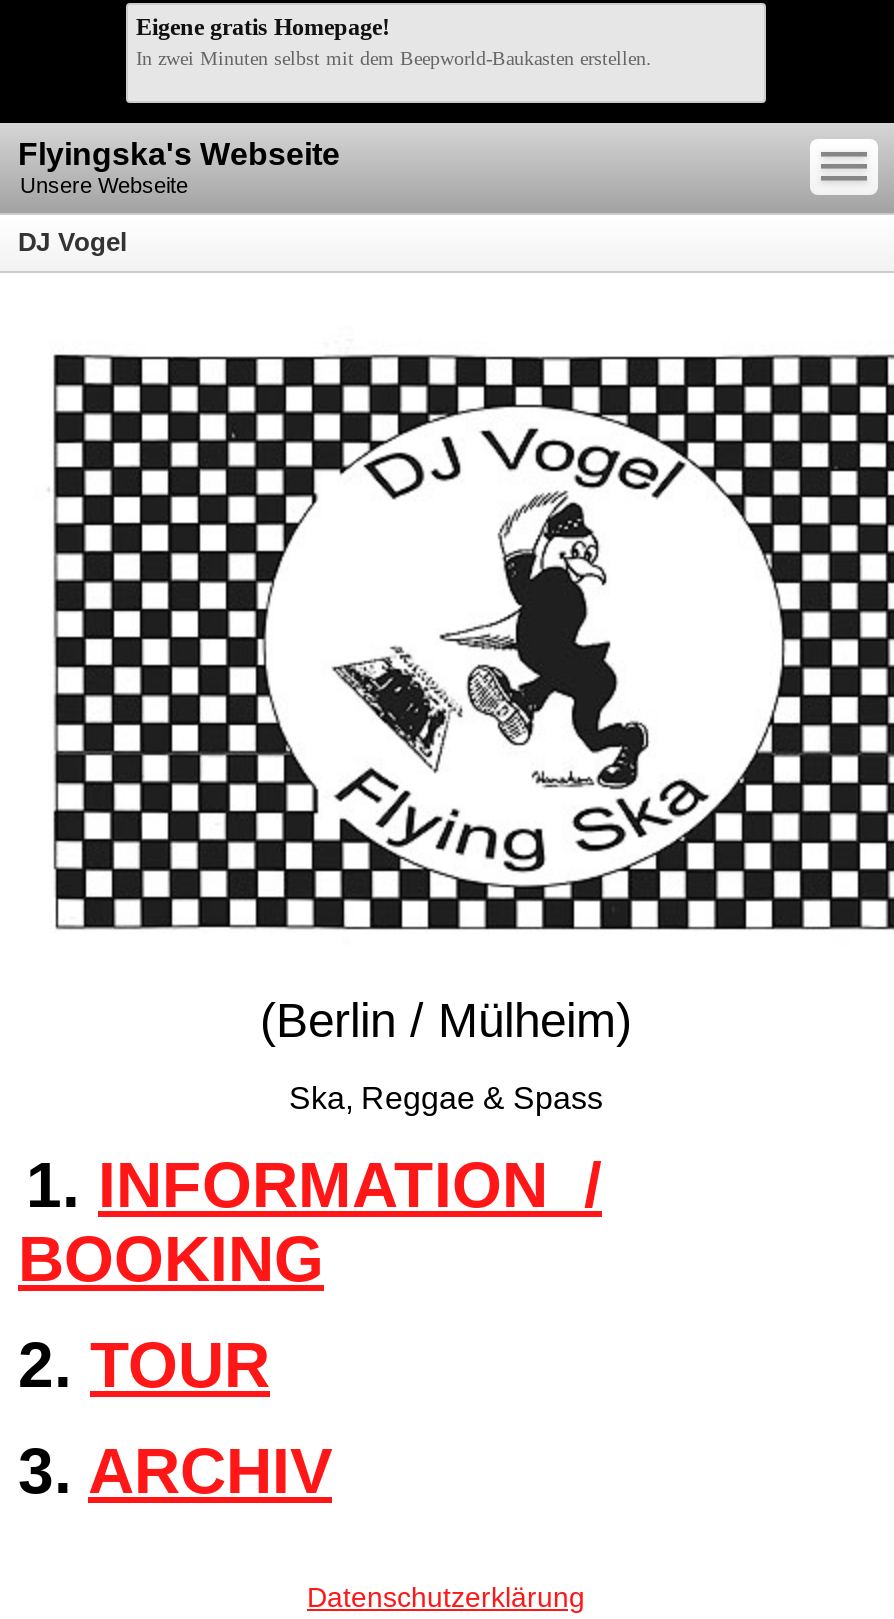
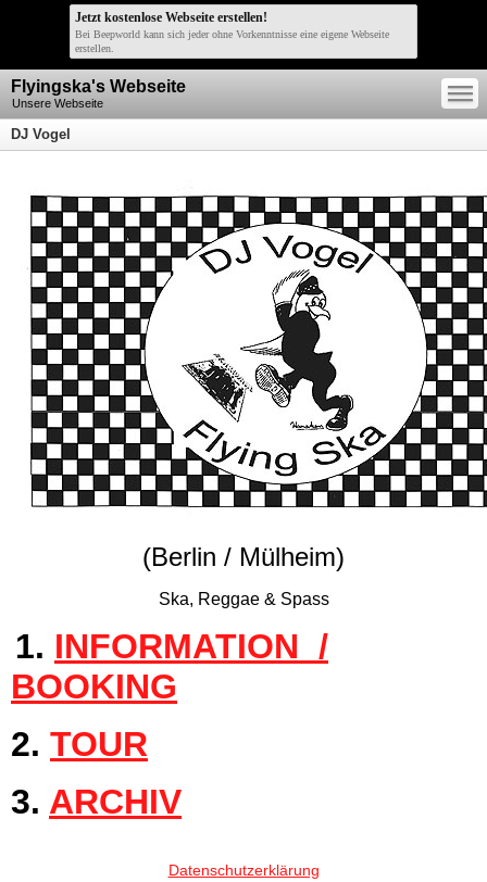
- Eigene gratis Homepage!
- In zwei Minuten selbst mit dem Beepworld-Baukasten erstellen.
+ Jetzt kostenlose Webseite erstellen!
+ Bei Beepworld kann sich jeder ohne Vorkenntnisse eine eigene Webseite
+ erstellen.
